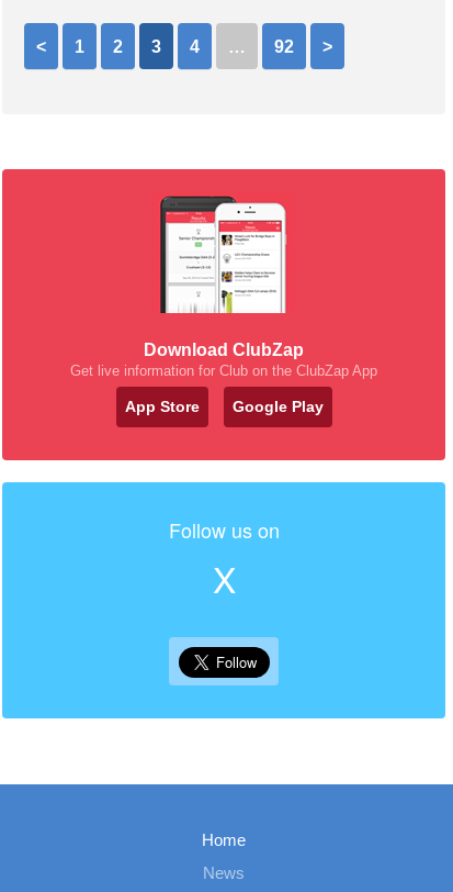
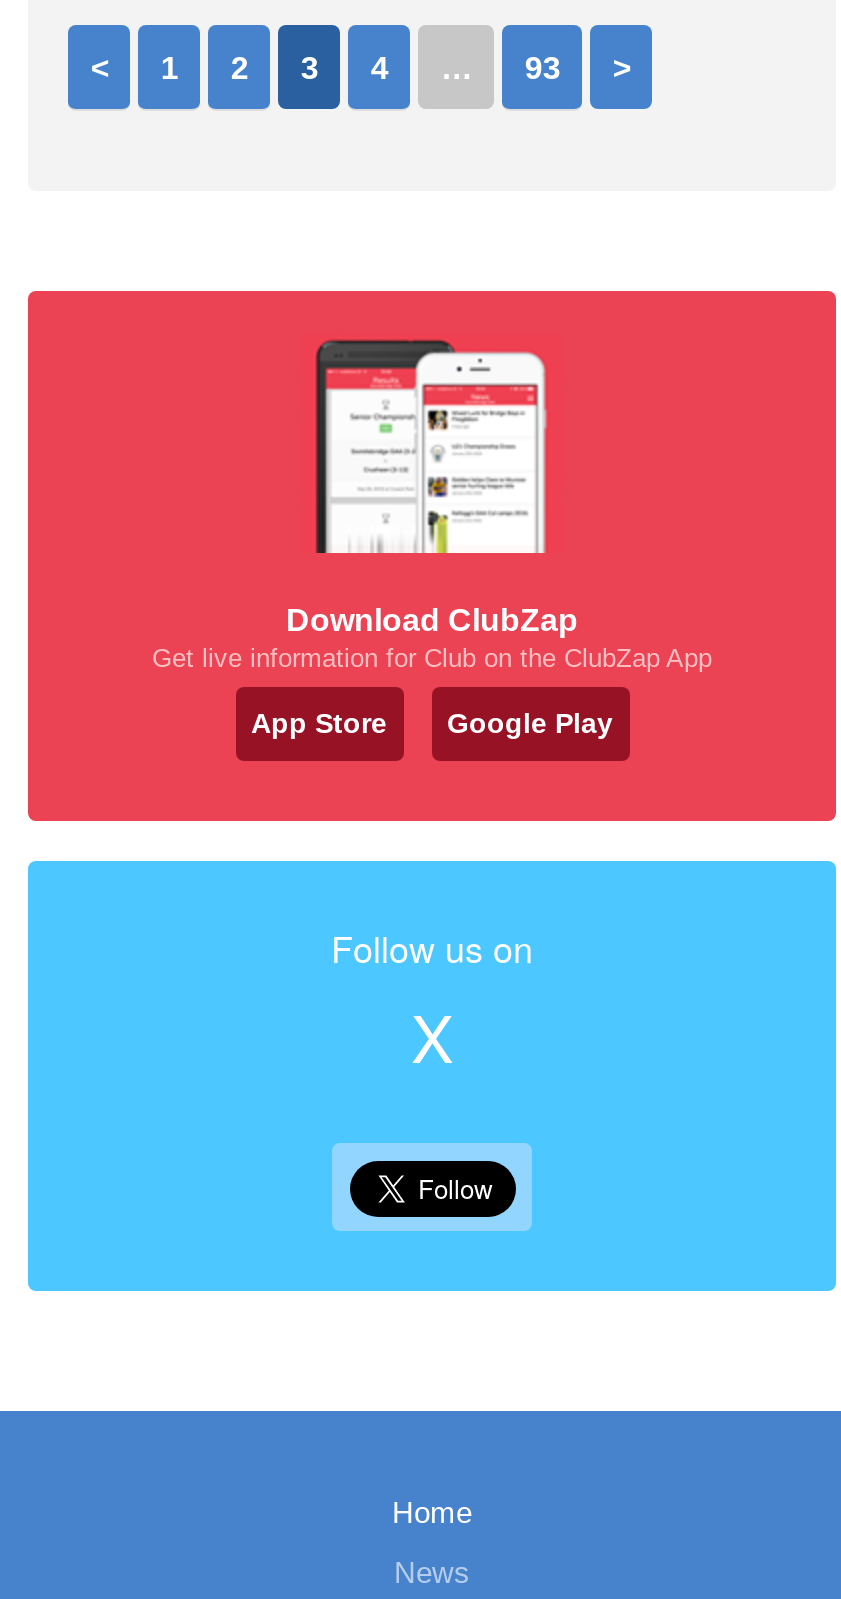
- 92
+ 93
